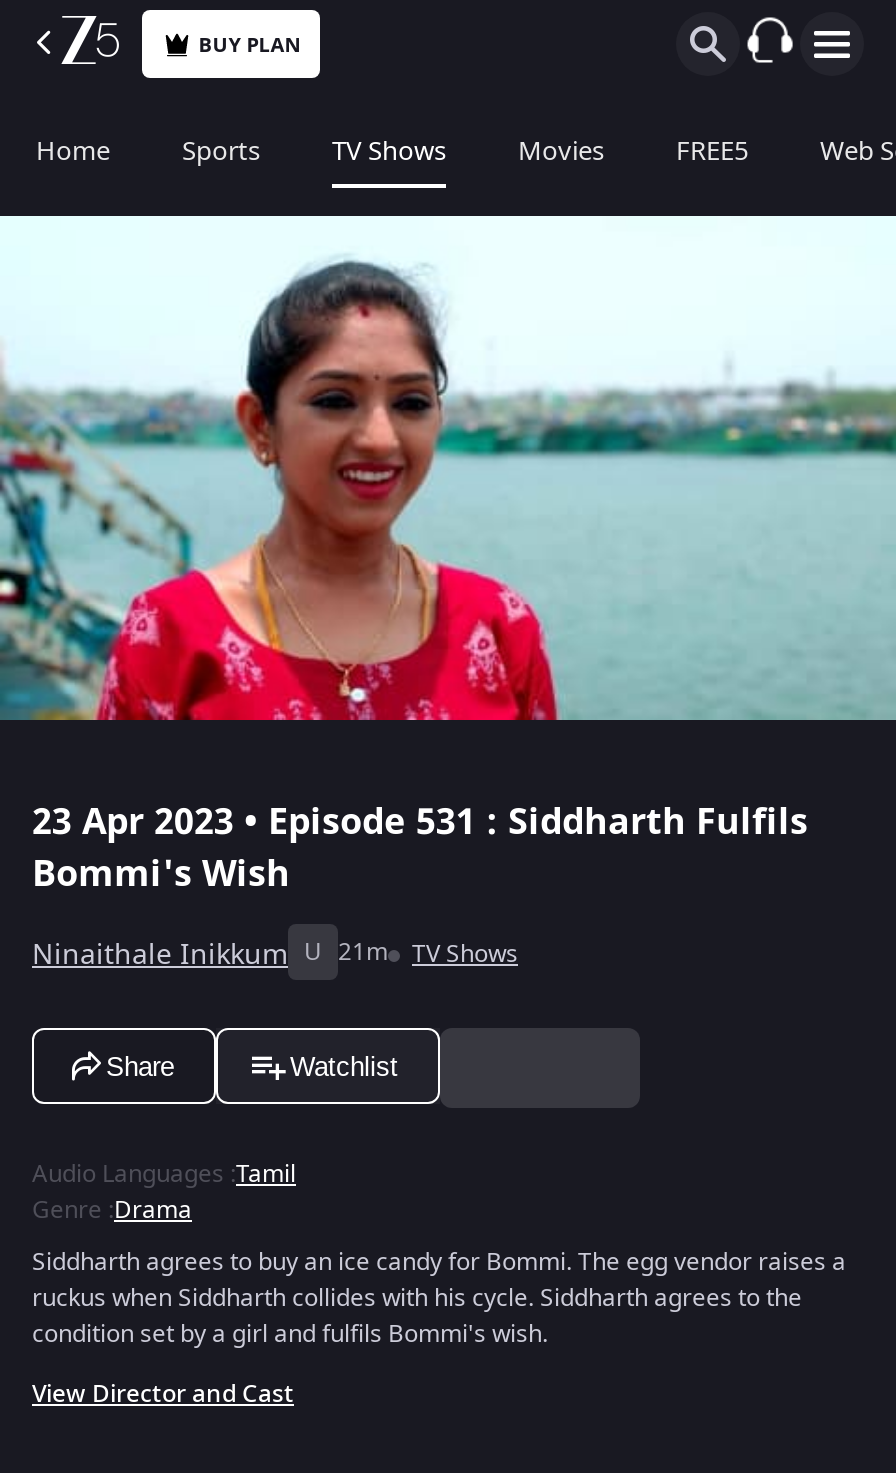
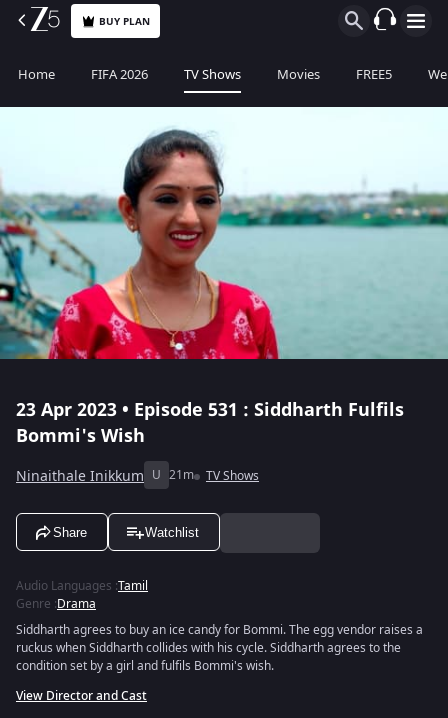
- Sports
+ FIFA 2026
